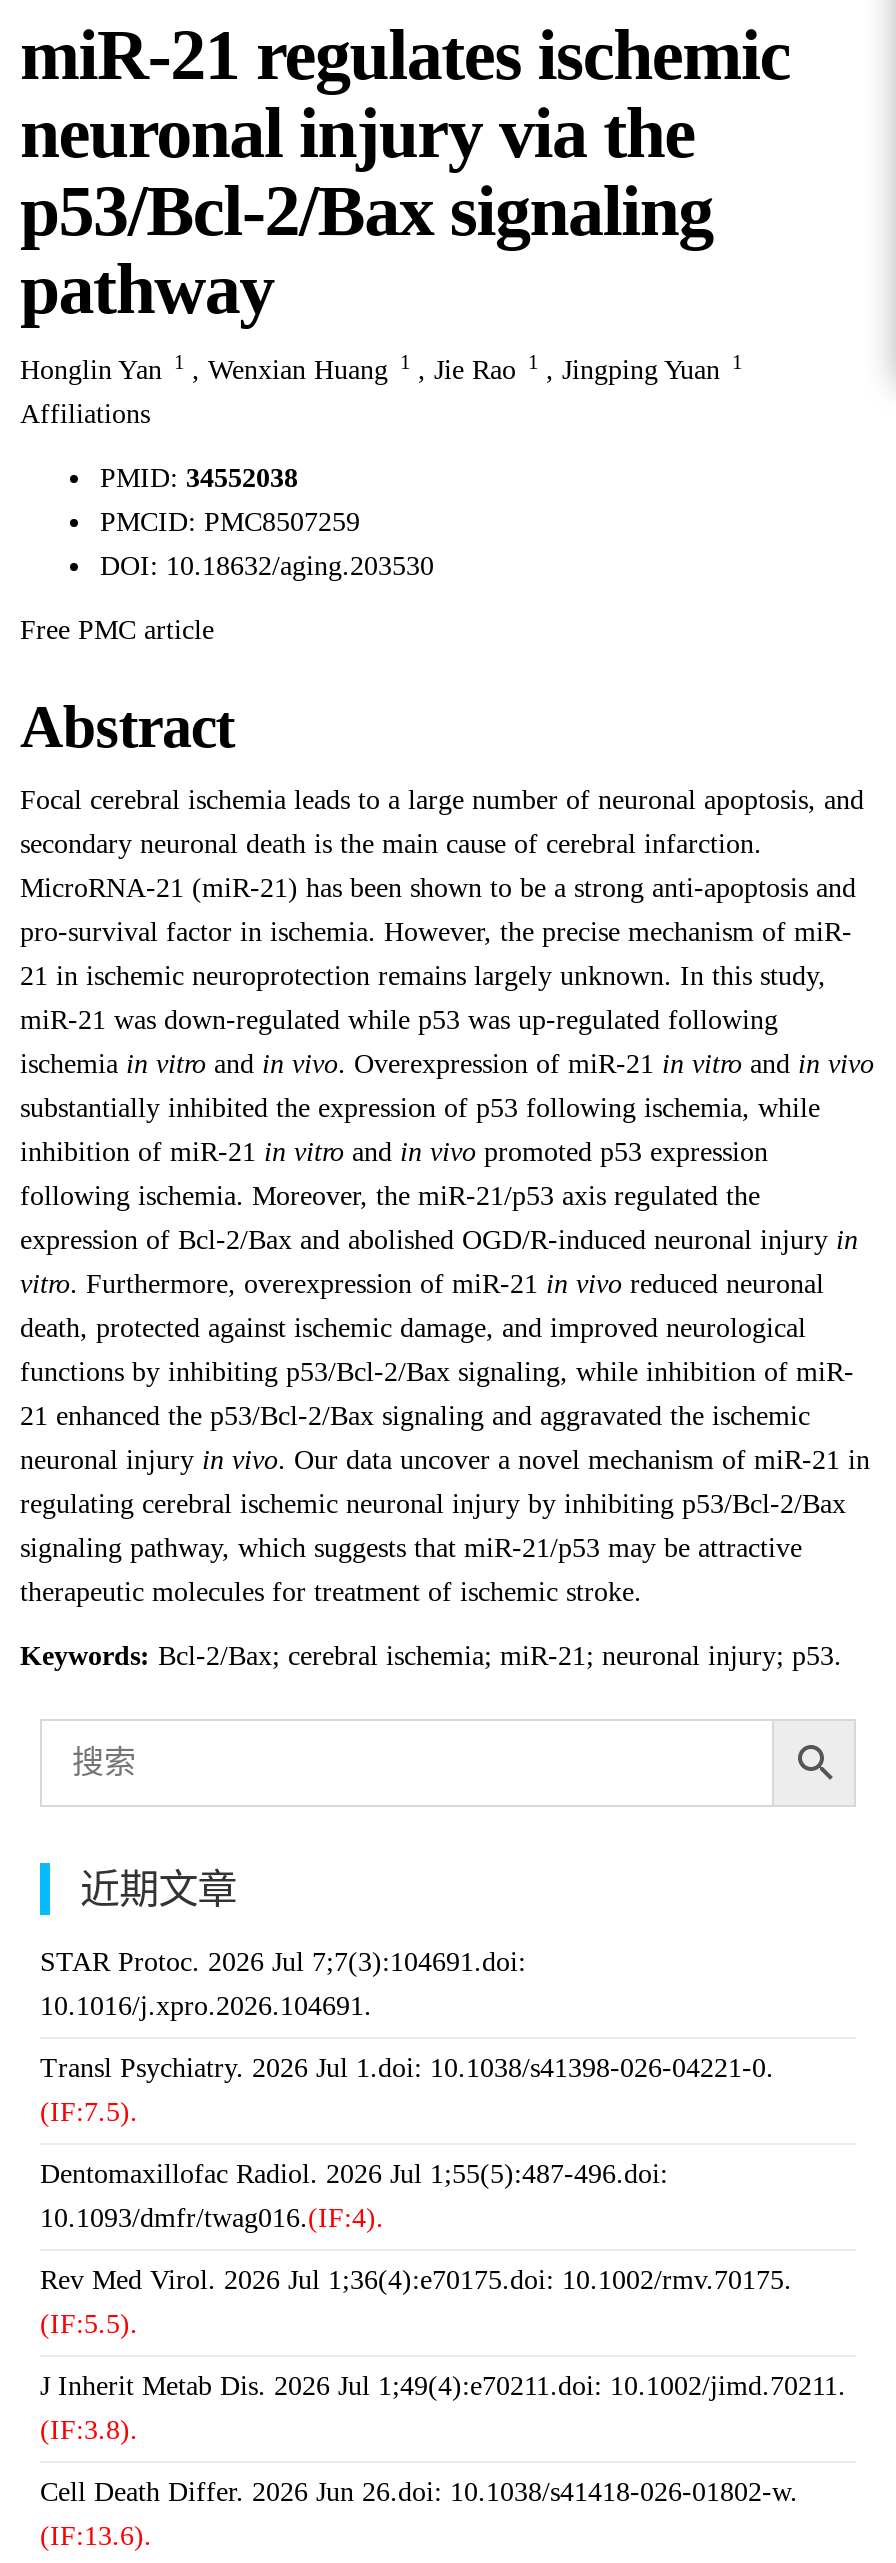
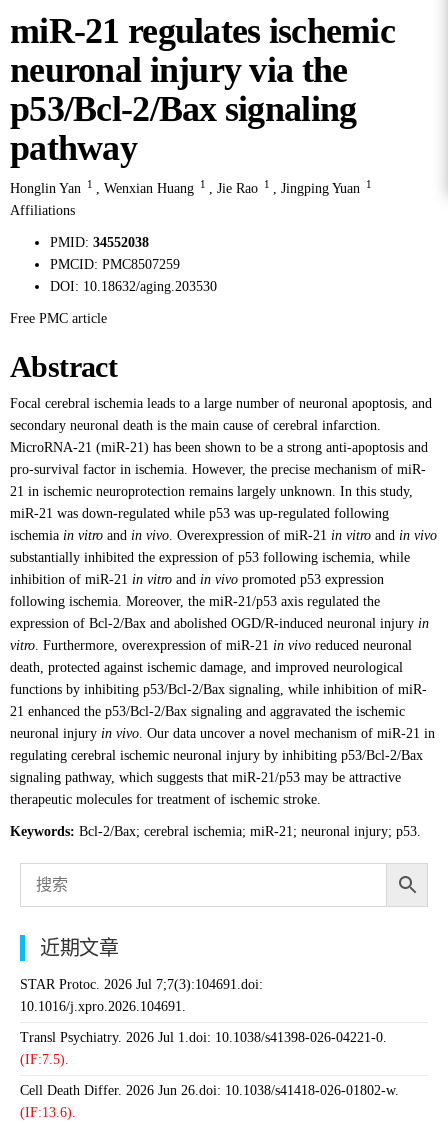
- Dentomaxillofac Radiol. 2026 Jul 1;55(5):487-496.doi:
- 10.1093/dmfr/twag016.(IF:4).
- Rev Med Virol. 2026 Jul 1;36(4):e70175.doi: 10.1002/rmv.70175.
- (IF:5.5).
- J Inherit Metab Dis. 2026 Jul 1;49(4):e70211.doi: 10.1002/jimd.70211.
- (IF:3.8).
